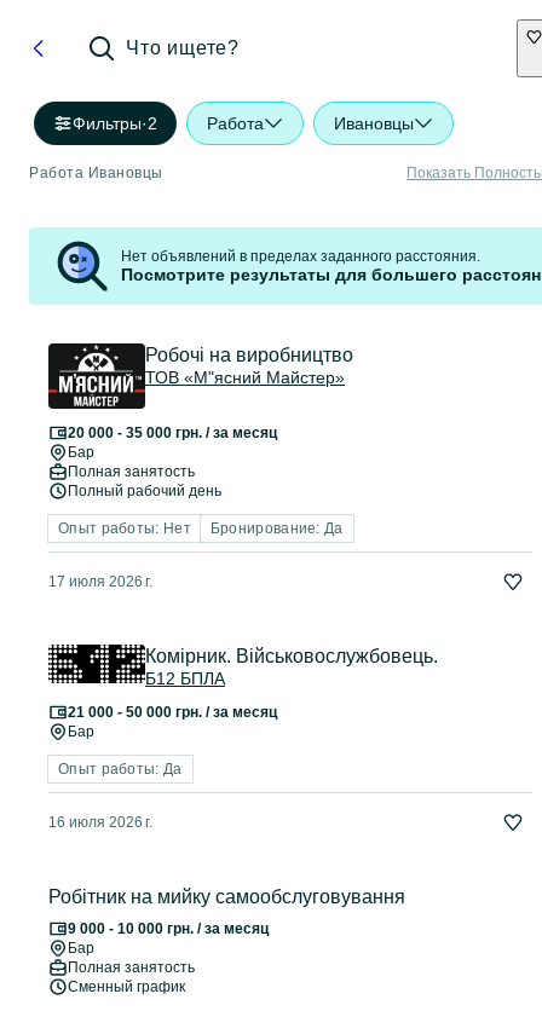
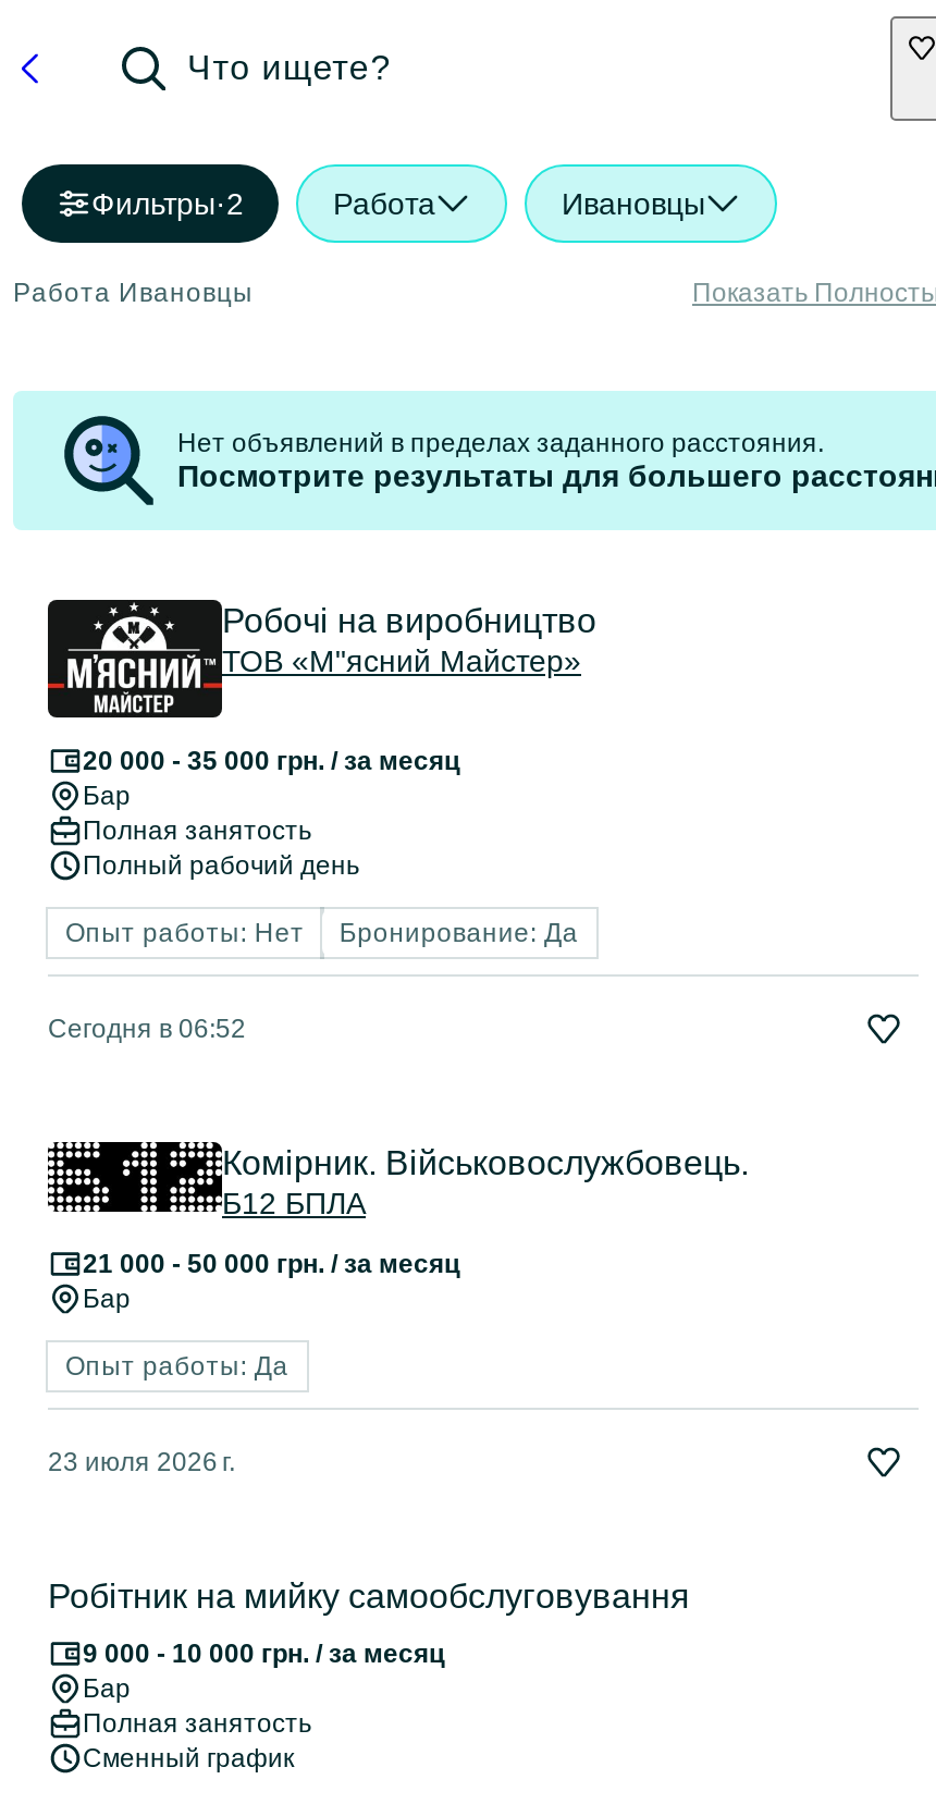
- 17 июля 2026 г.
+ Сегодня в 06:52

- 16 июля 2026 г.
+ 23 июля 2026 г.
